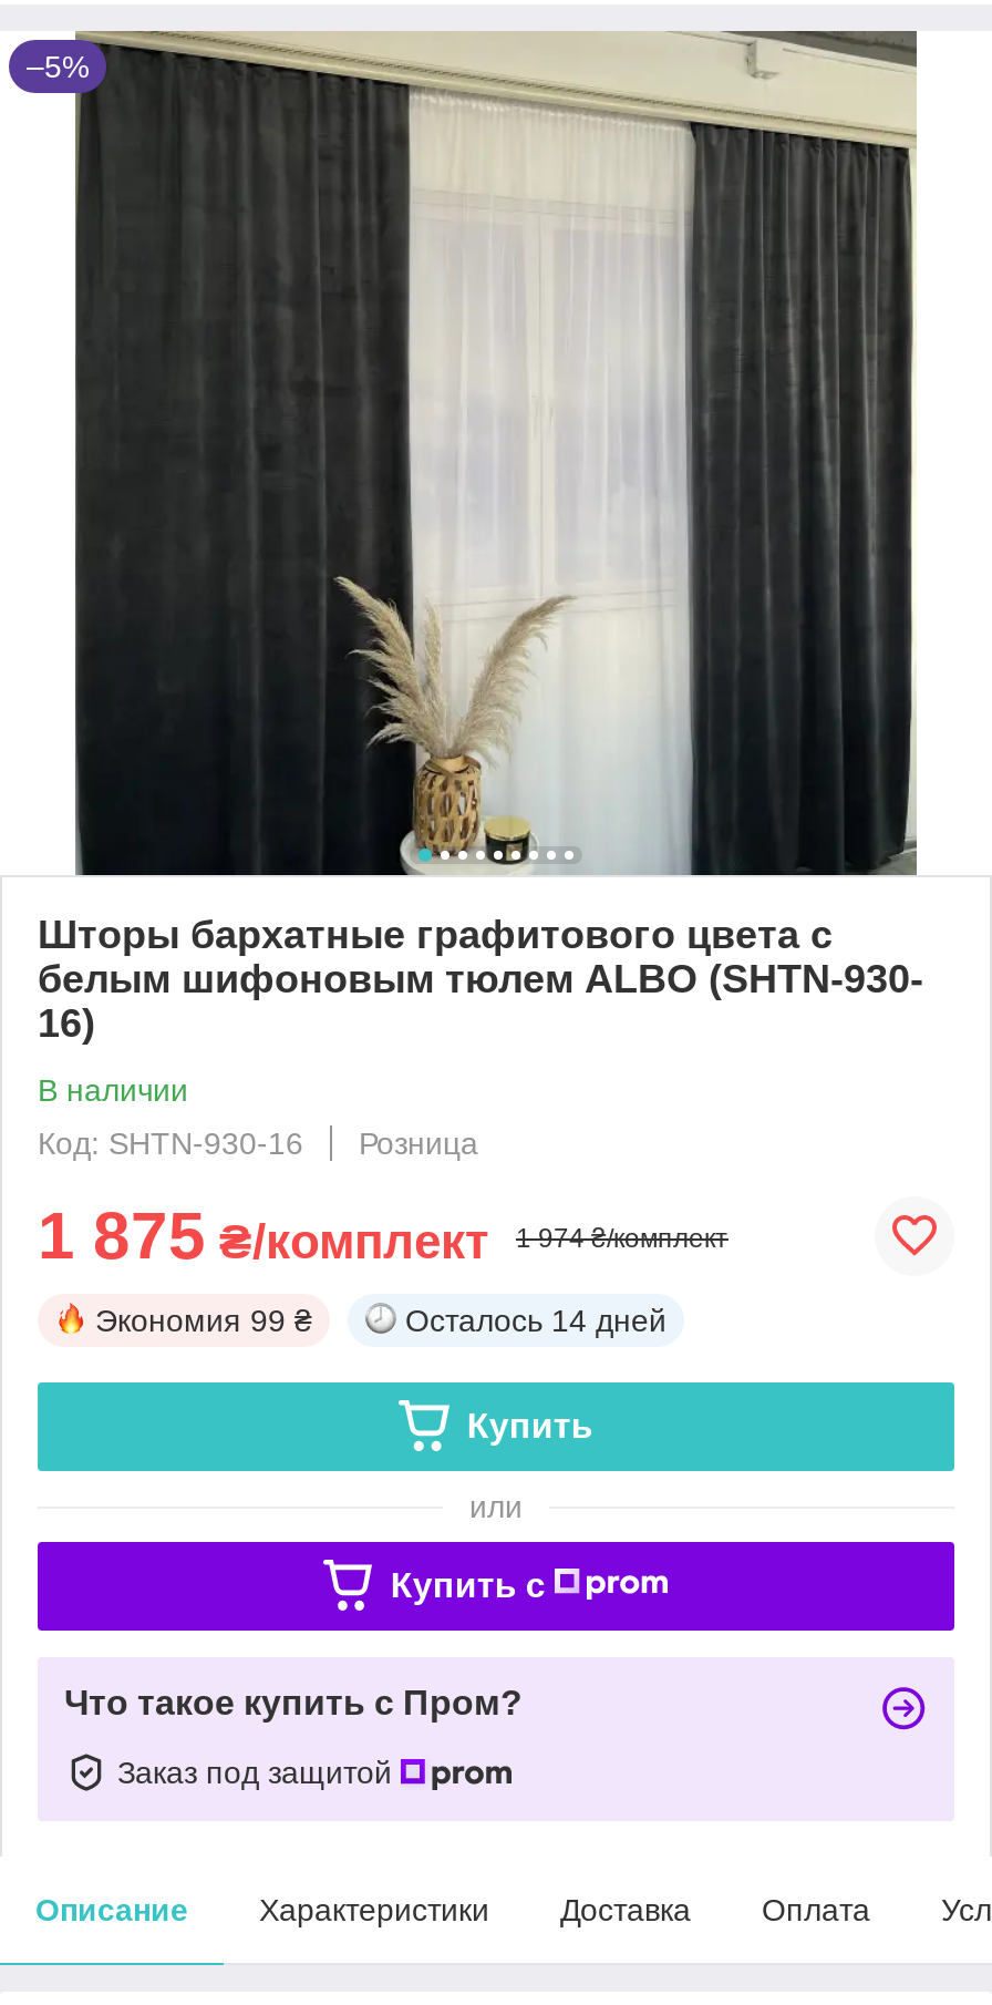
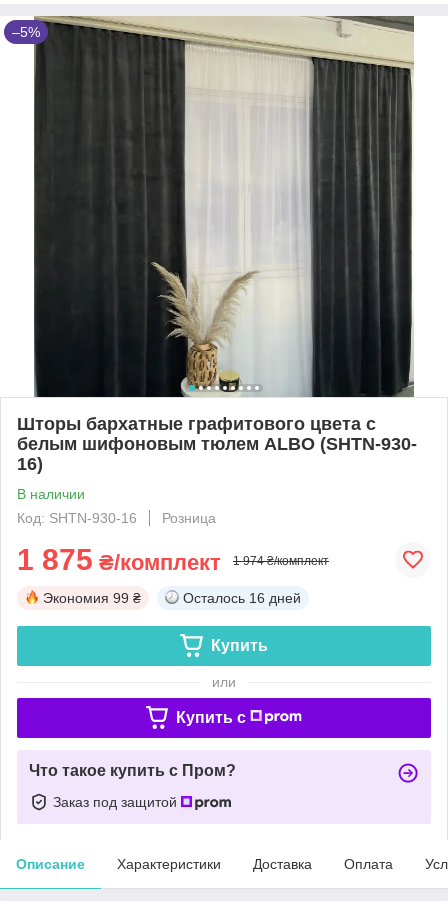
- Осталось 14 дней
+ Осталось 16 дней
